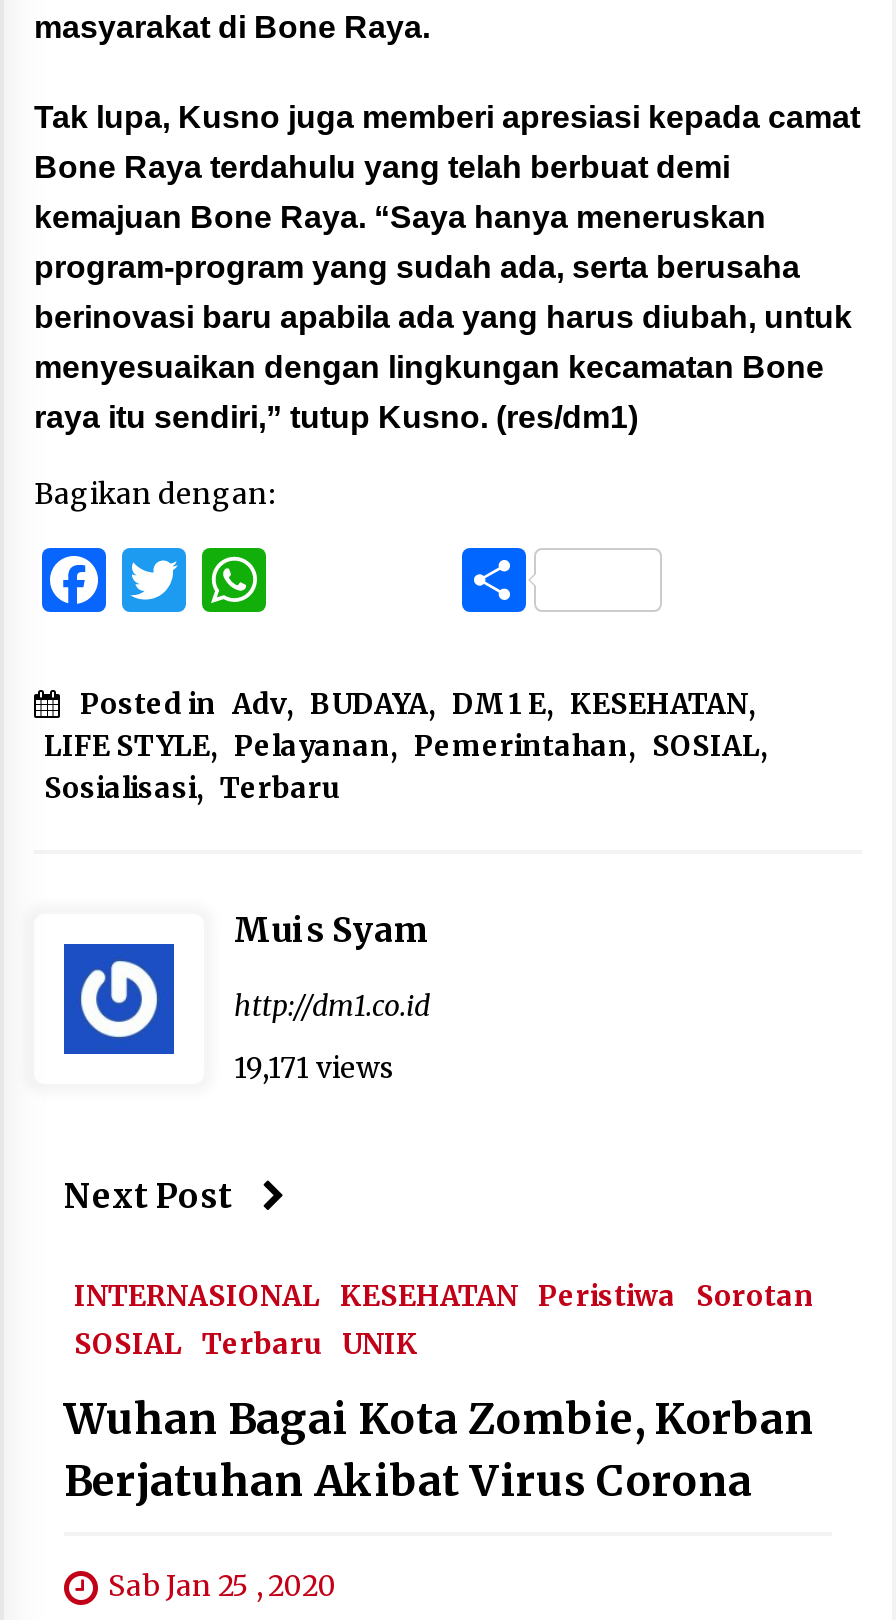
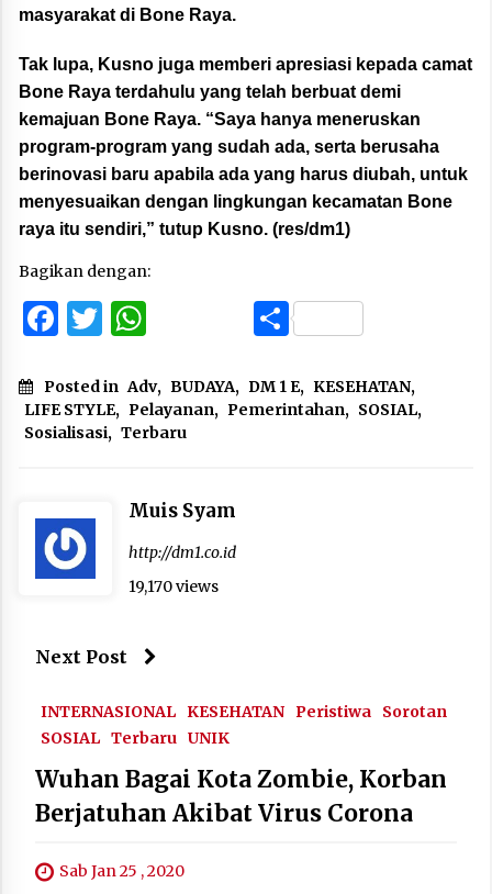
- 19,171 views
+ 19,170 views
